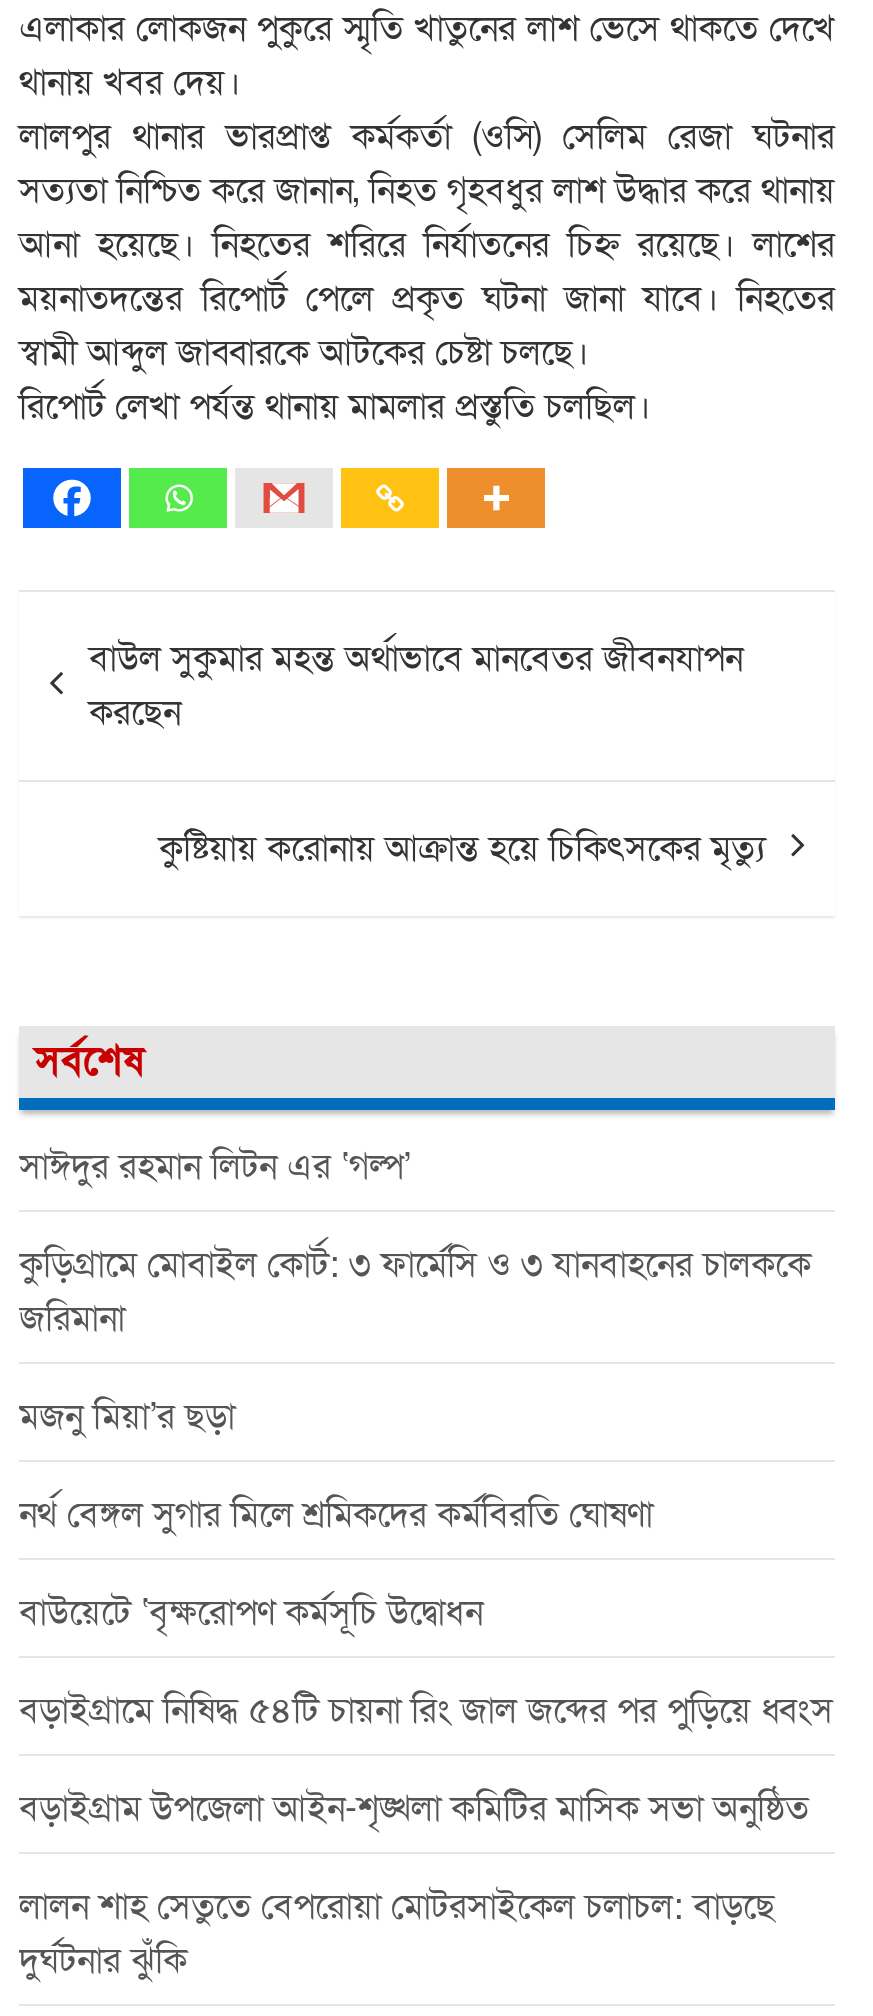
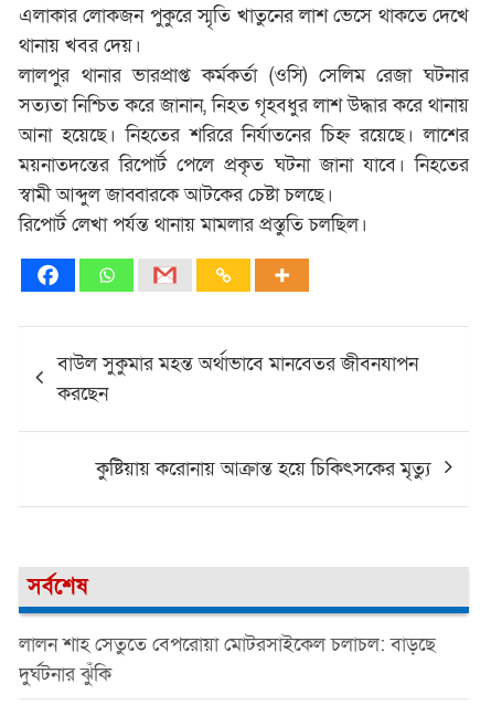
- সাঈদুর রহমান লিটন এর ‘গল্প’
- কুড়িগ্রামে মোবাইল কোর্ট: ৩ ফার্মেসি ও ৩ যানবাহনের চালককে
- জরিমানা
- মজনু মিয়া’র ছড়া
- নর্থ বেঙ্গল সুগার মিলে শ্রমিকদের কর্মবিরতি ঘোষণা
- বাউয়েটে ‘বৃক্ষরোপণ কর্মসূচি উদ্বোধন
- বড়াইগ্রামে নিষিদ্ধ ৫৪টি চায়না রিং জাল জব্দের পর পুড়িয়ে ধ্বংস
- বড়াইগ্রাম উপজেলা আইন-শৃঙ্খলা কমিটির মাসিক সভা অনুষ্ঠিত
